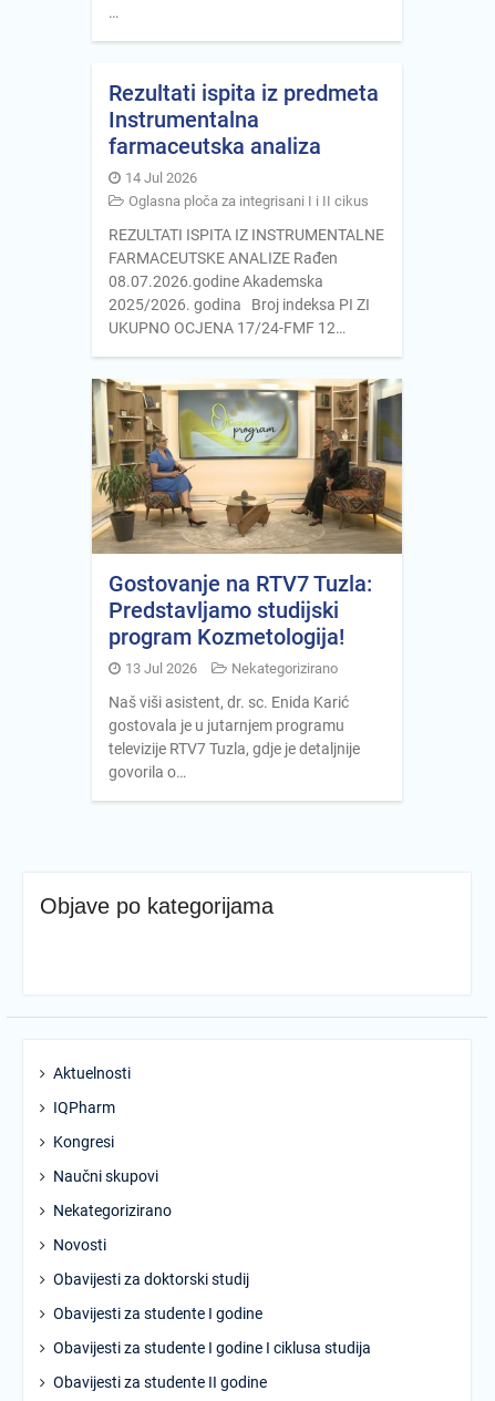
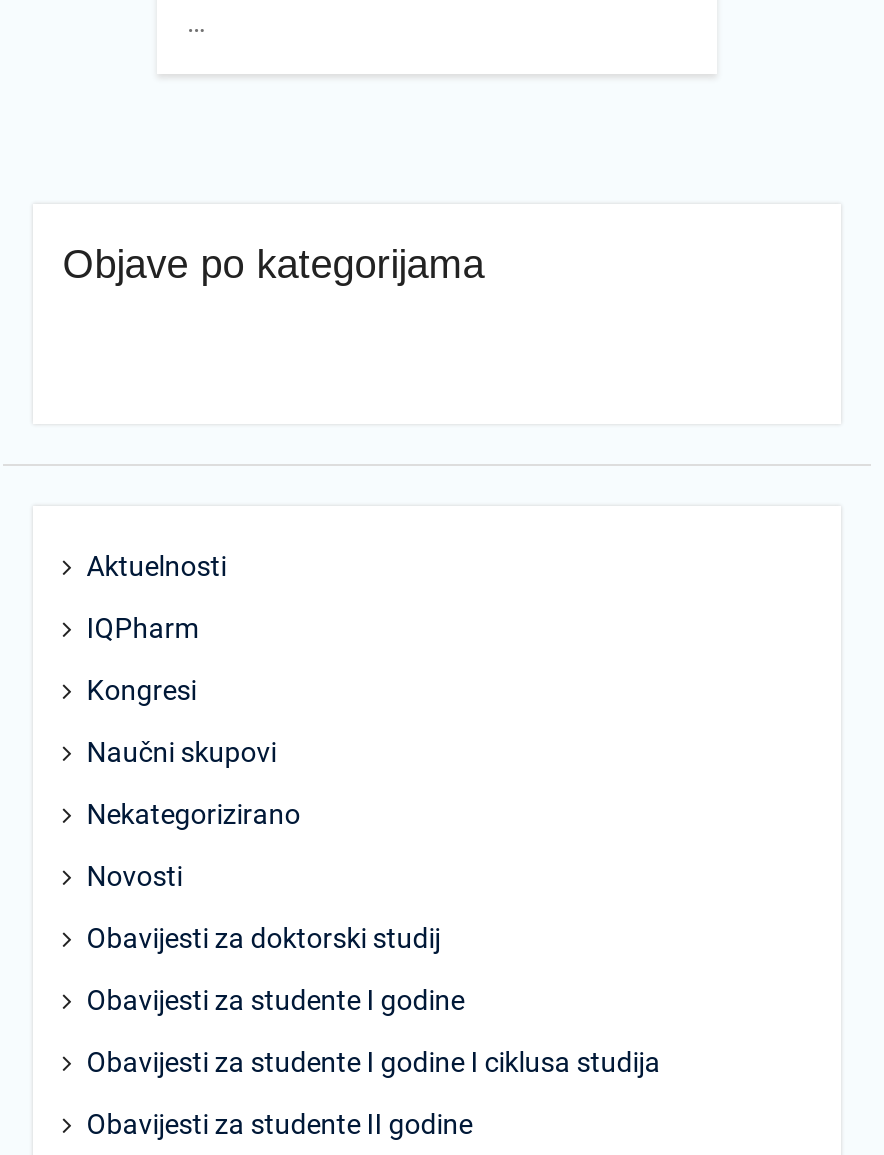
- Rezultati ispita iz predmeta
- Instrumentalna
- farmaceutska analiza
- 14 Jul 2026
- Oglasna ploča za integrisani I i II cikus
- REZULTATI ISPITA IZ INSTRUMENTALNE
- FARMACEUTSKE ANALIZE Rađen
- 08.07.2026.godine Akademska
- 2025/2026. godina Broj indeksa PI ZI
- UKUPNO OCJENA 17/24-FMF 12…

- [image]
- Gostovanje na RTV7 Tuzla:
- Predstavljamo studijski
- program Kozmetologija!
- 13 Jul 2026
- Nekategorizirano
- Naš viši asistent, dr. sc. Enida Karić
- gostovala je u jutarnjem programu
- televizije RTV7 Tuzla, gdje je detaljnije
- govorila o…
